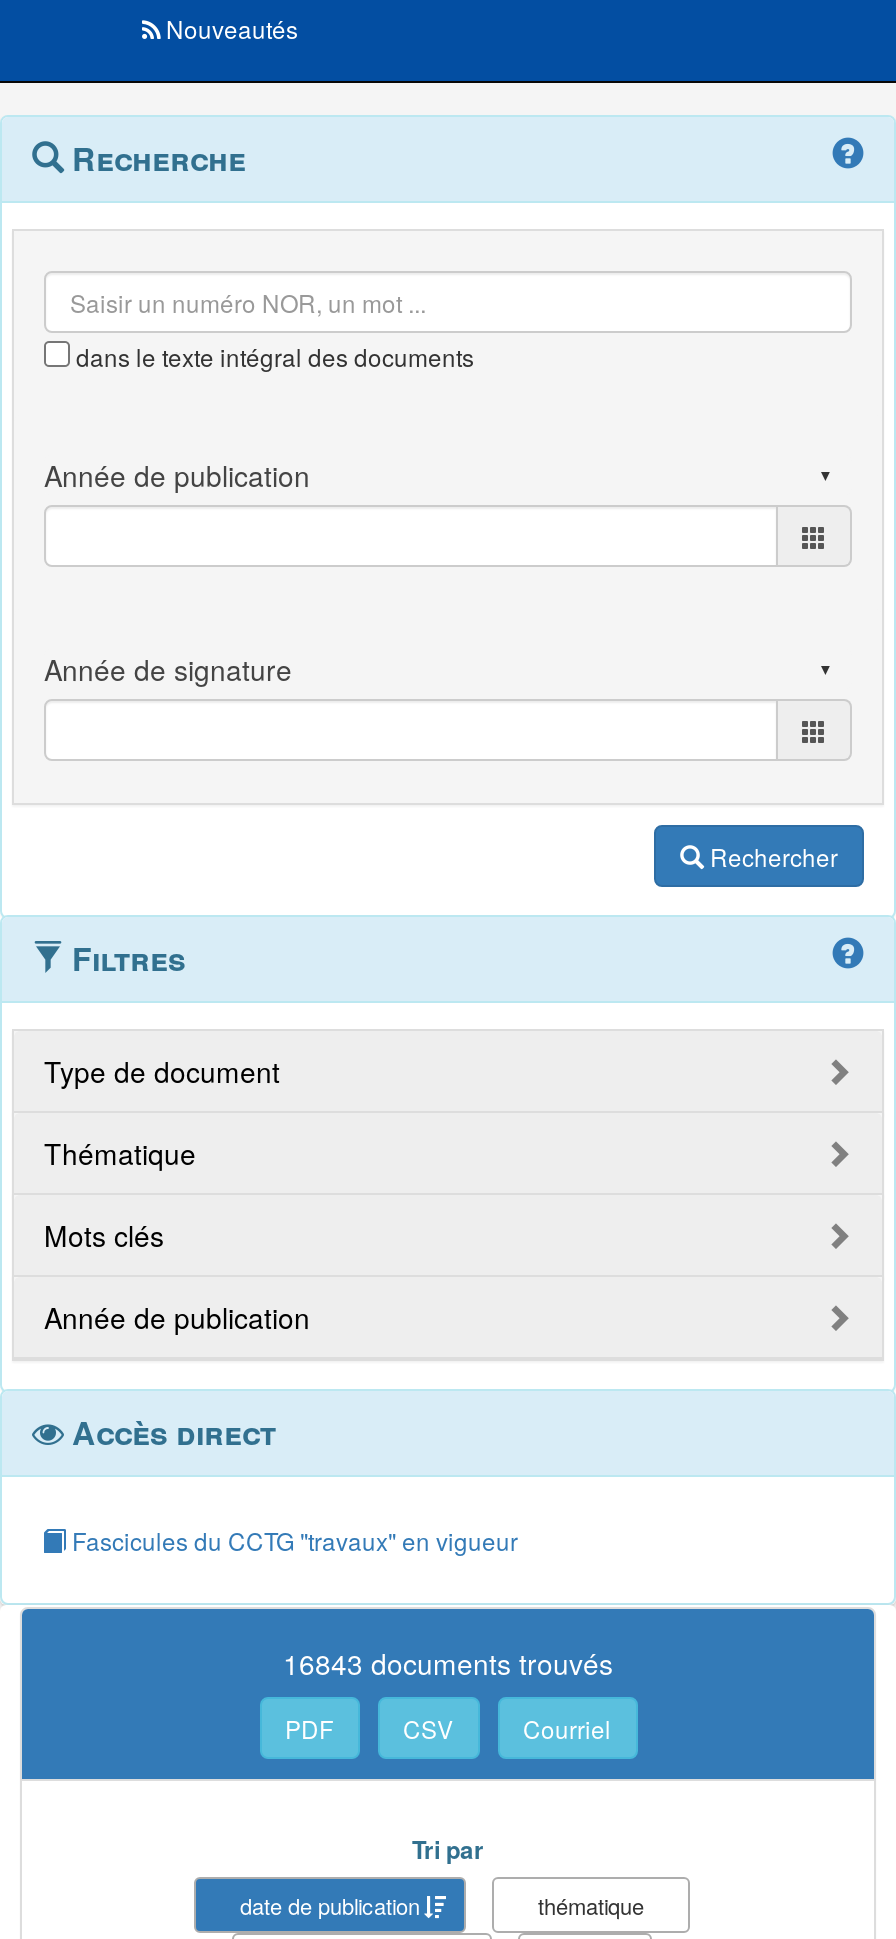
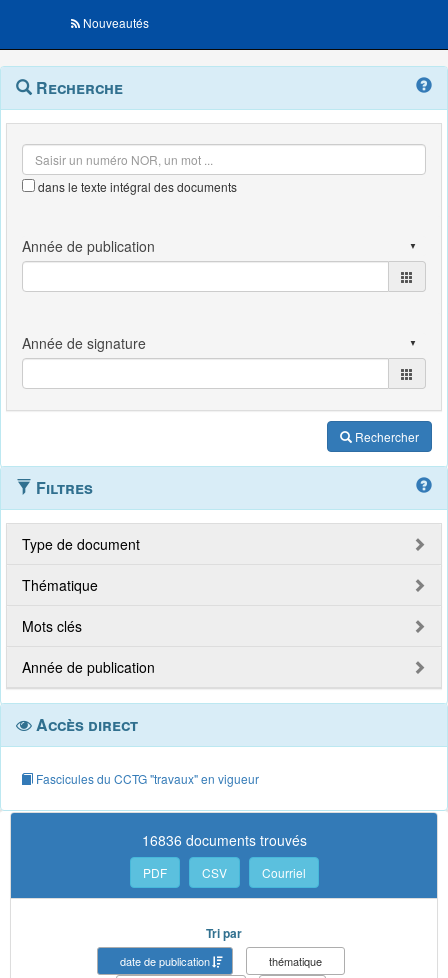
- 16843 documents trouvés
+ 16836 documents trouvés
